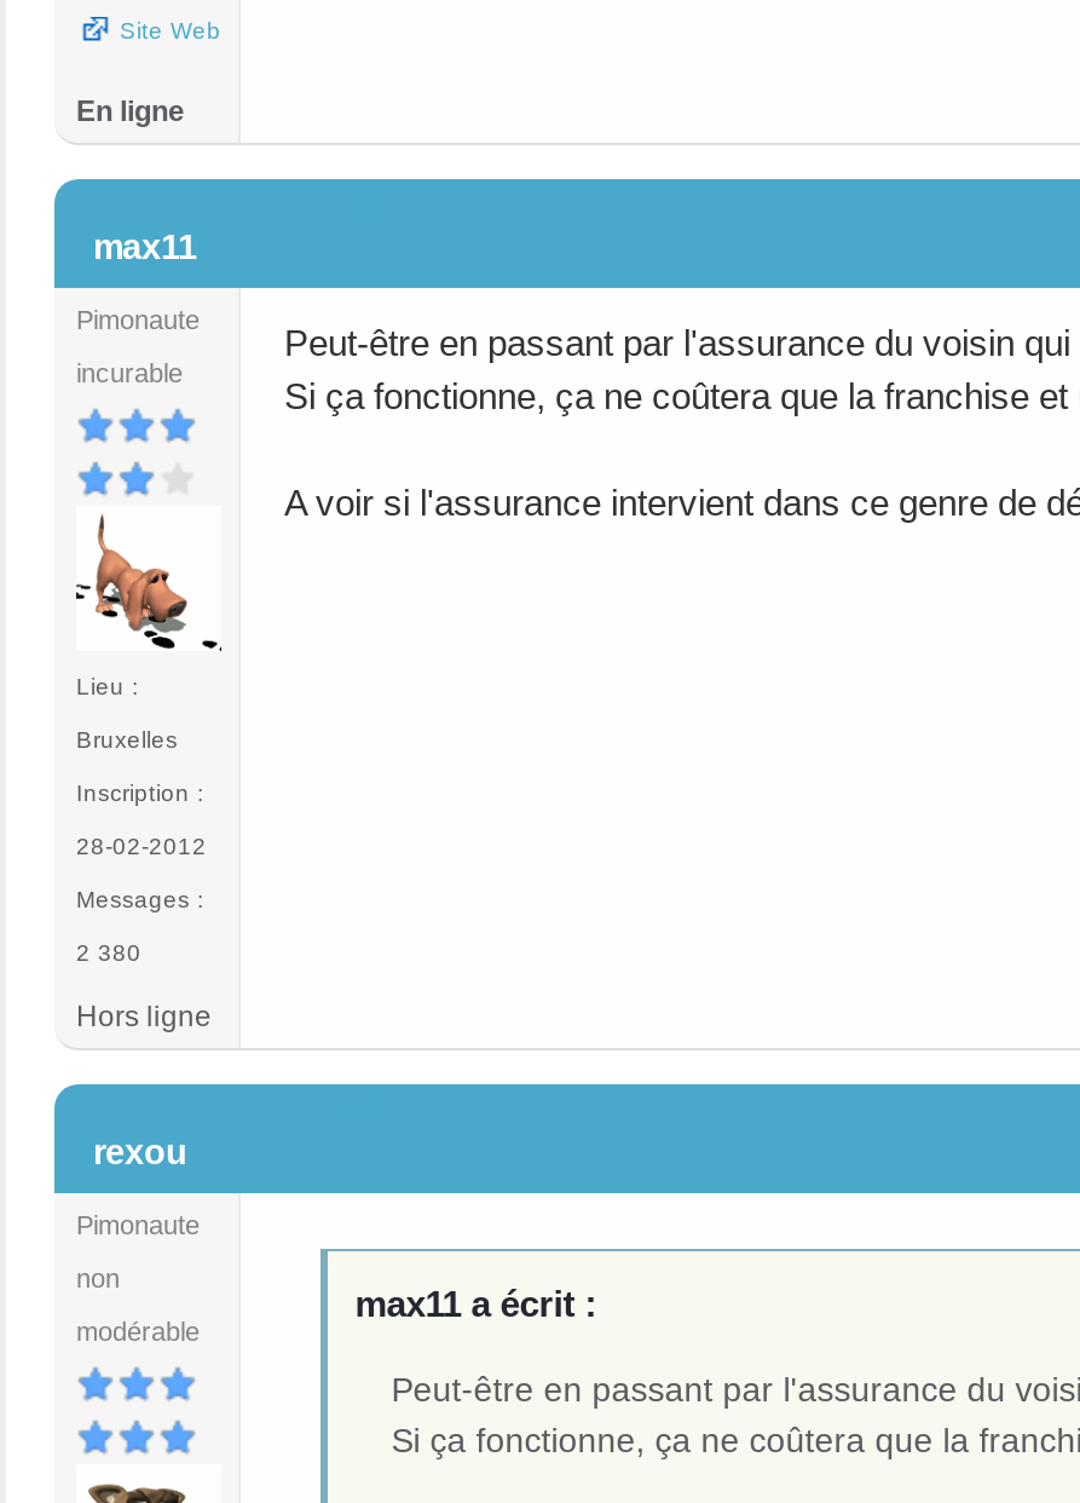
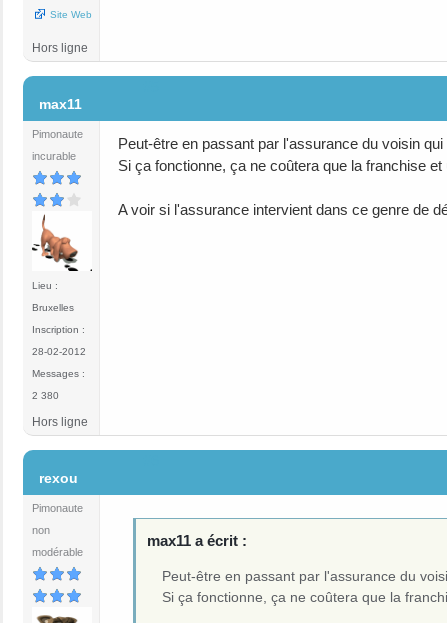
- En ligne
+ Hors ligne
